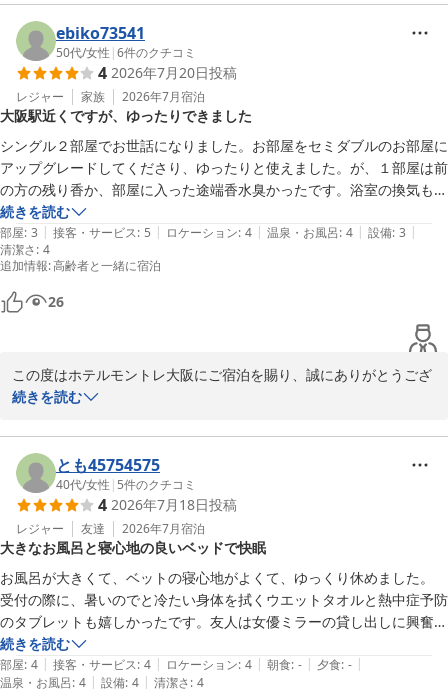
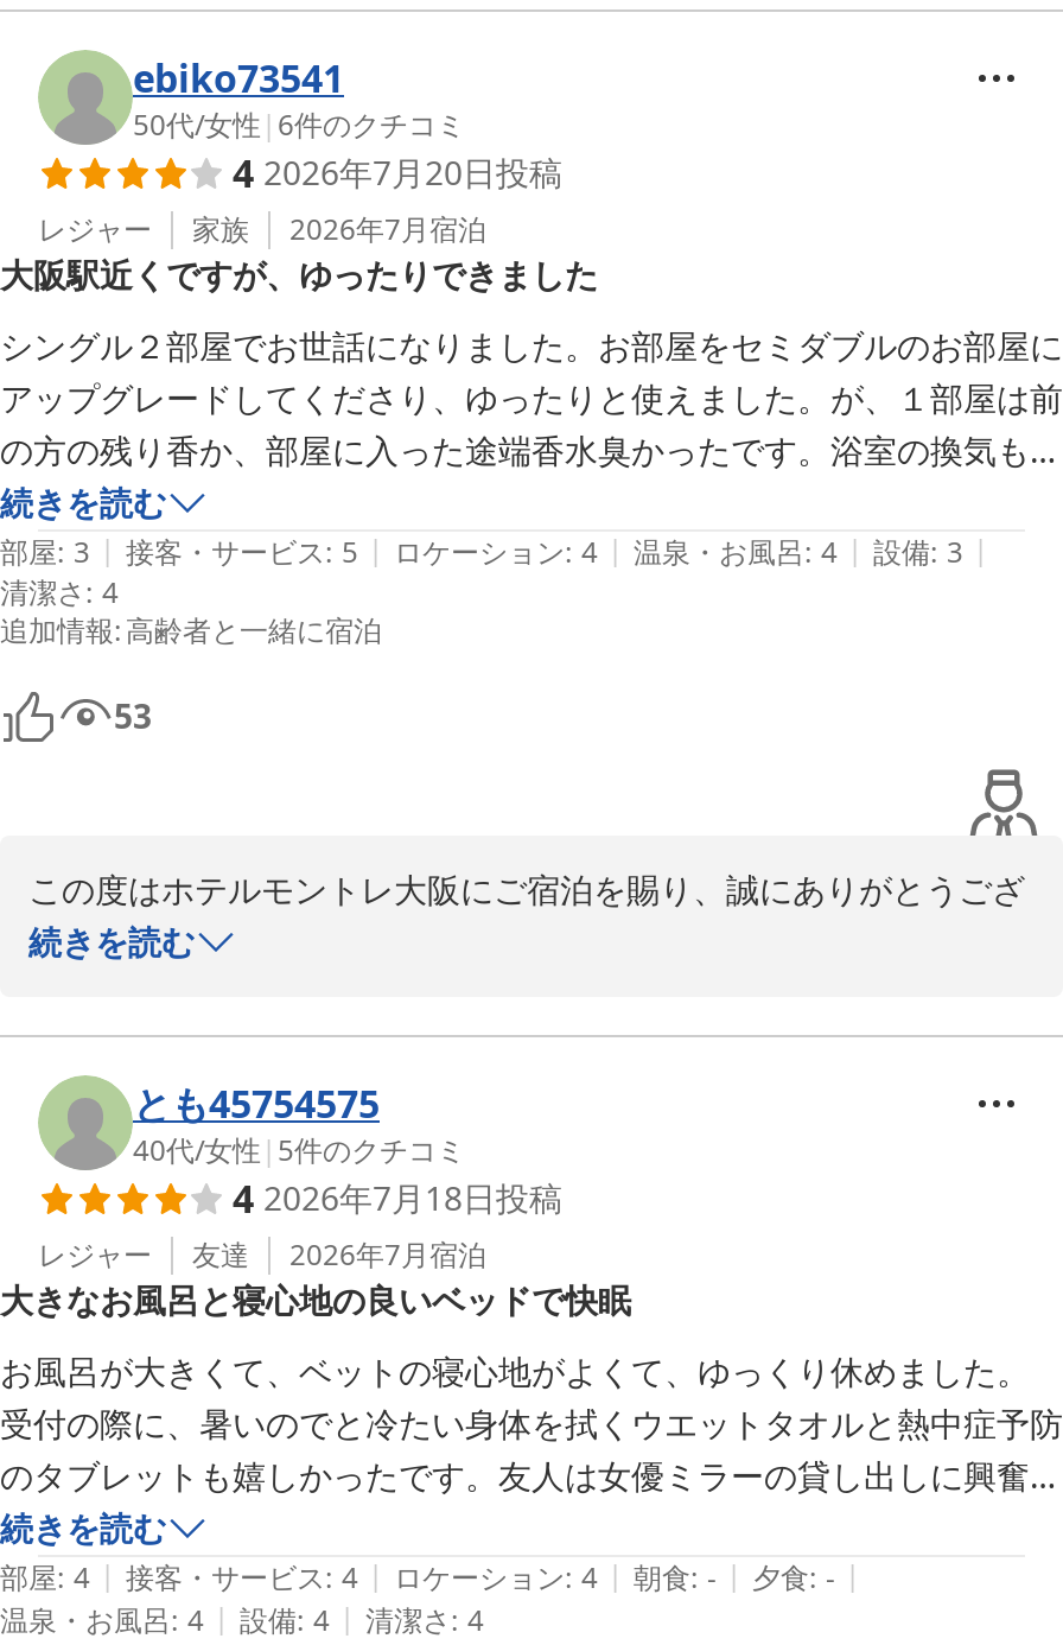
- 26
+ 53
